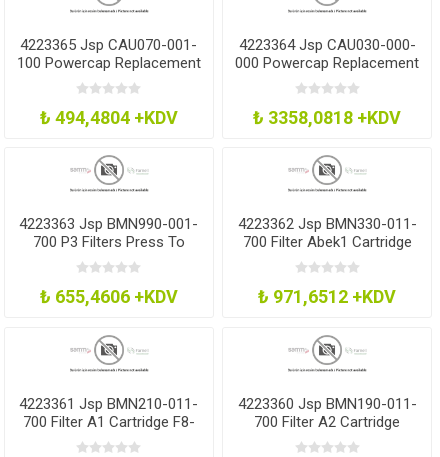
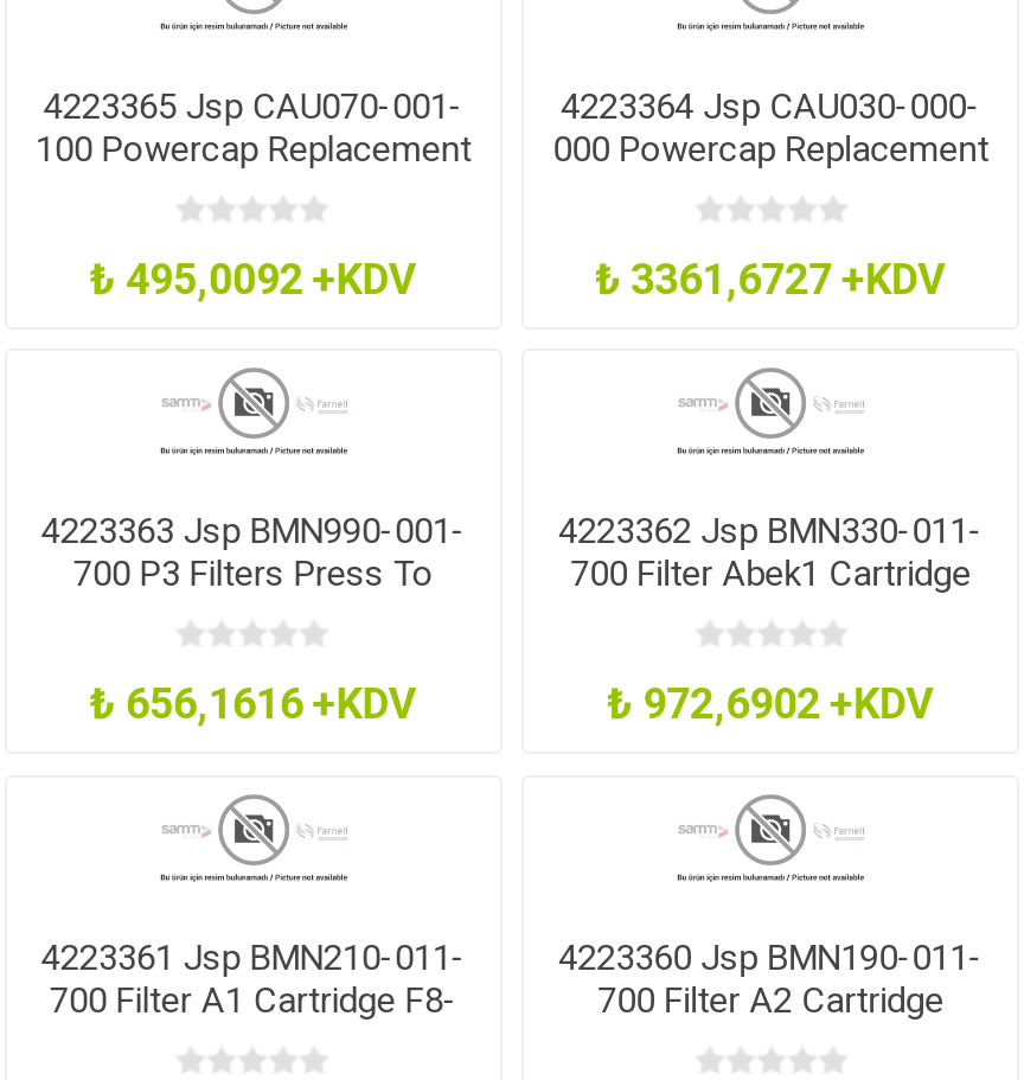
- ₺ 494,4804 +KDV
+ ₺ 495,0092 +KDV

- ₺ 3358,0818 +KDV
+ ₺ 3361,6727 +KDV

- ₺ 655,4606 +KDV
+ ₺ 656,1616 +KDV

- ₺ 971,6512 +KDV
+ ₺ 972,6902 +KDV
